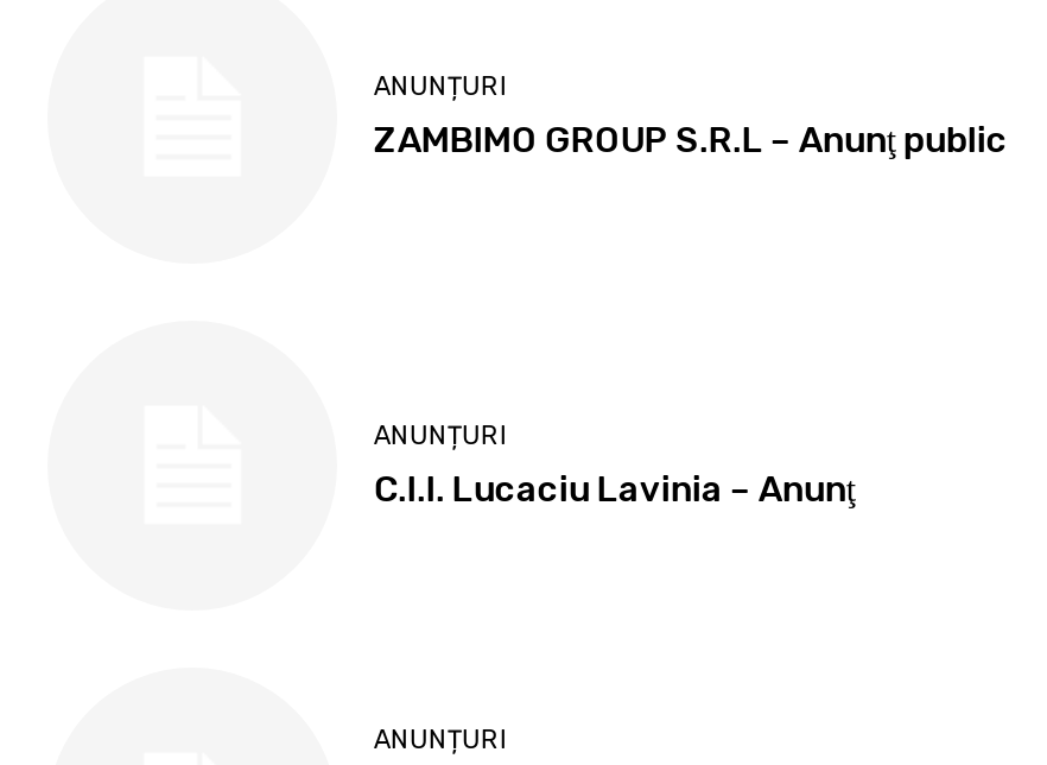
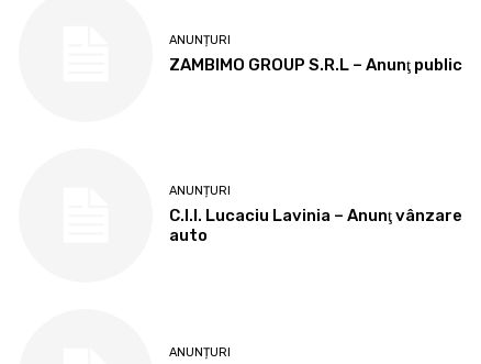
- C.I.I. Lucaciu Lavinia – Anunţ
+ C.I.I. Lucaciu Lavinia – Anunţ vânzare
+ auto
